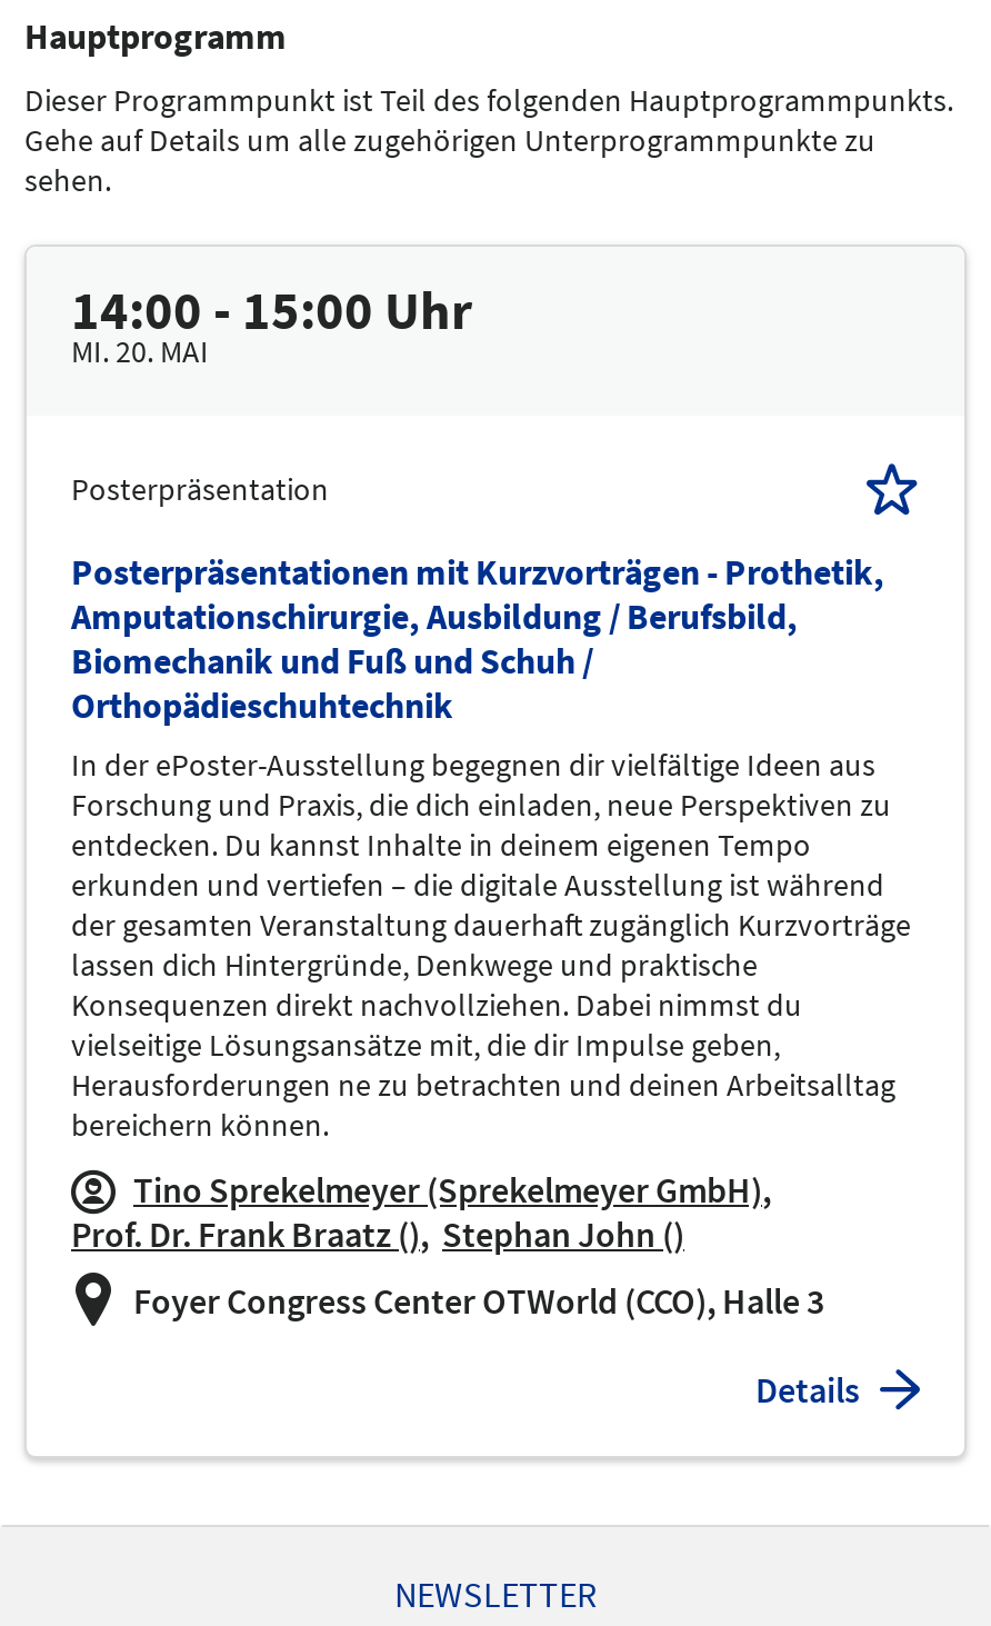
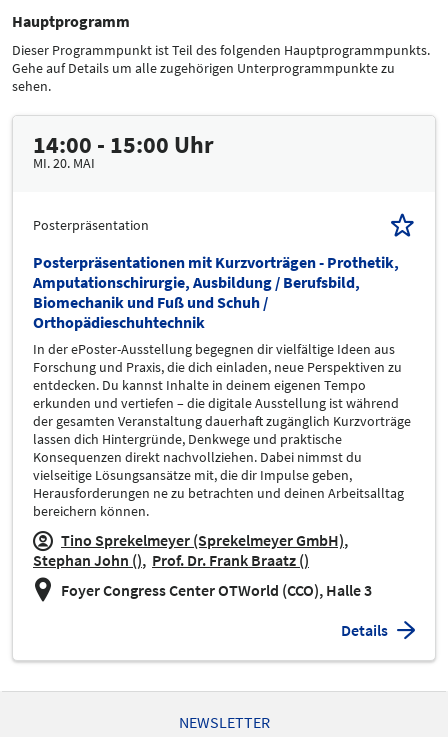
- Prof. Dr. Frank Braatz () Stephan John ()
+ Stephan John () Prof. Dr. Frank Braatz ()
